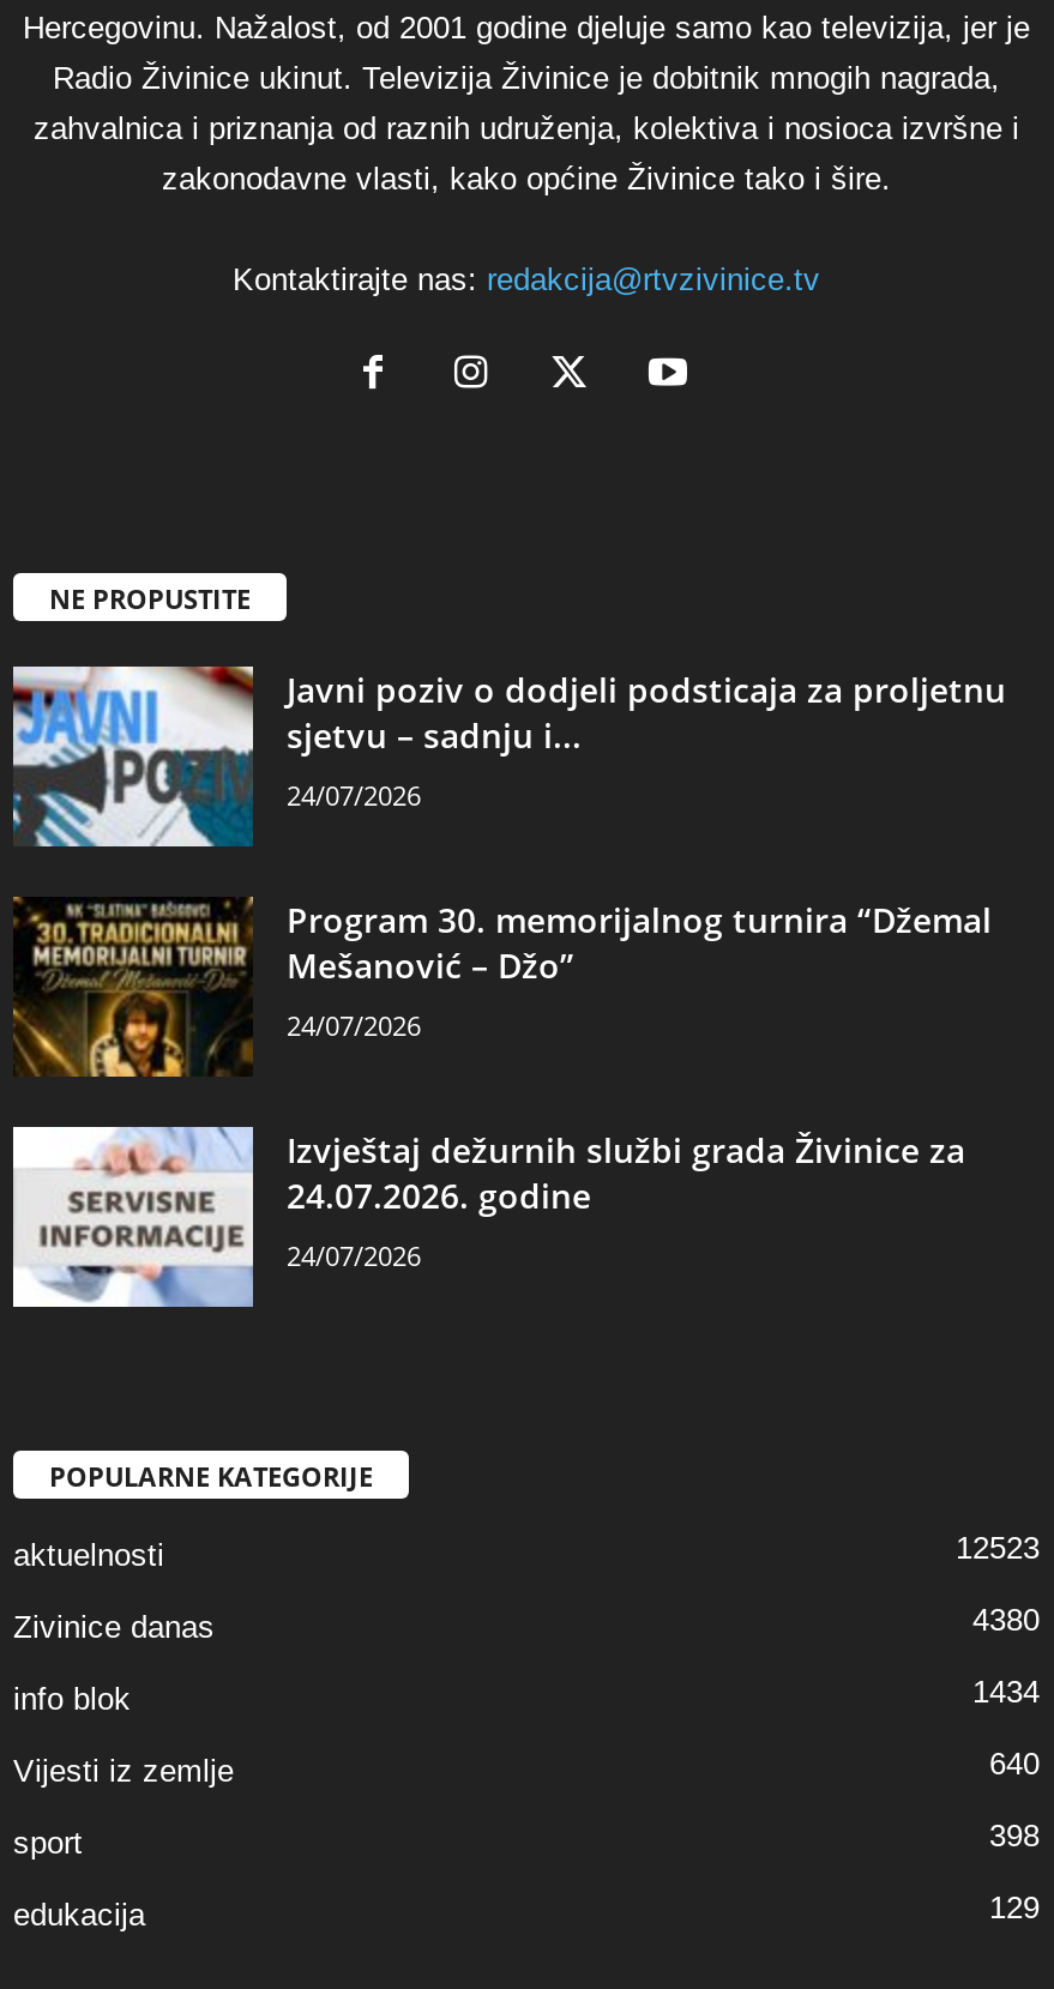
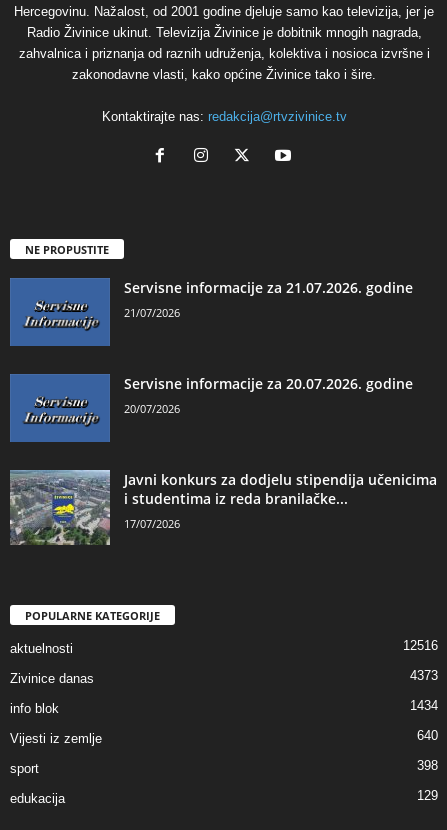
- [image]
- Javni poziv o dodjeli podsticaja za proljetnu
- sjetvu – sadnju i...
- 24/07/2026
+ [image]
+ Servisne informacije za 21.07.2026. godine
+ 21/07/2026

- [image]
- Program 30. memorijalnog turnira “Džemal
- Mešanović – Džo”
- 24/07/2026
+ [image]
+ Servisne informacije za 20.07.2026. godine
+ 20/07/2026

- [image]
- Izvještaj dežurnih službi grada Živinice za
- 24.07.2026. godine
- 24/07/2026
+ [image]
+ Javni konkurs za dodjelu stipendija učenicima
+ i studentima iz reda branilačke...
+ 17/07/2026

- 12523
+ 12516

- 4380
+ 4373
